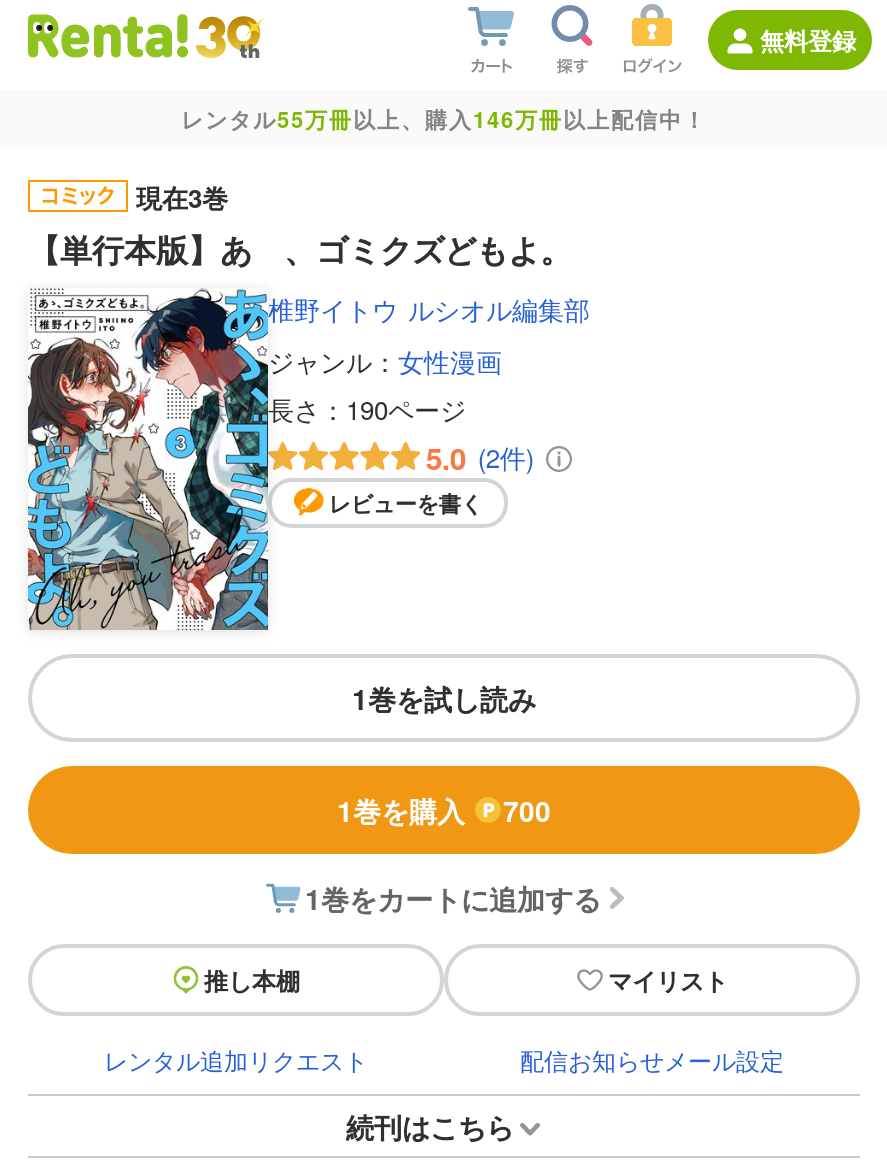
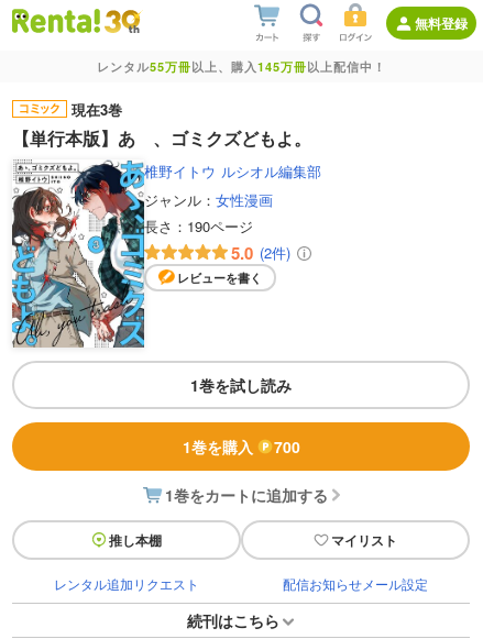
- レンタル55万冊以上、購入146万冊以上配信中！
+ レンタル55万冊以上、購入145万冊以上配信中！
